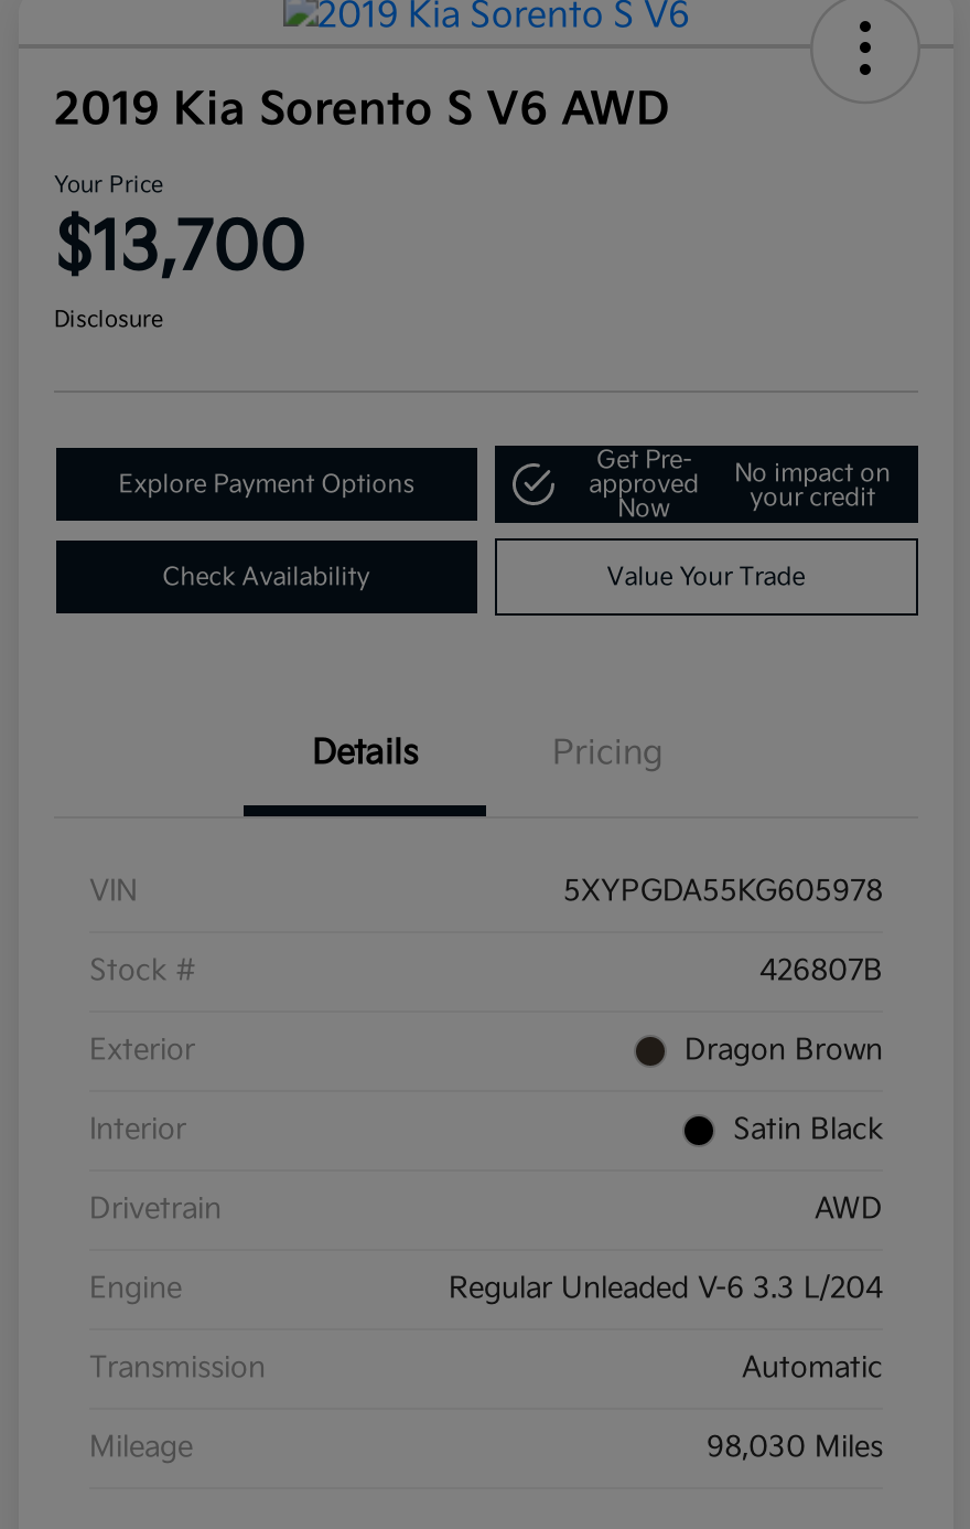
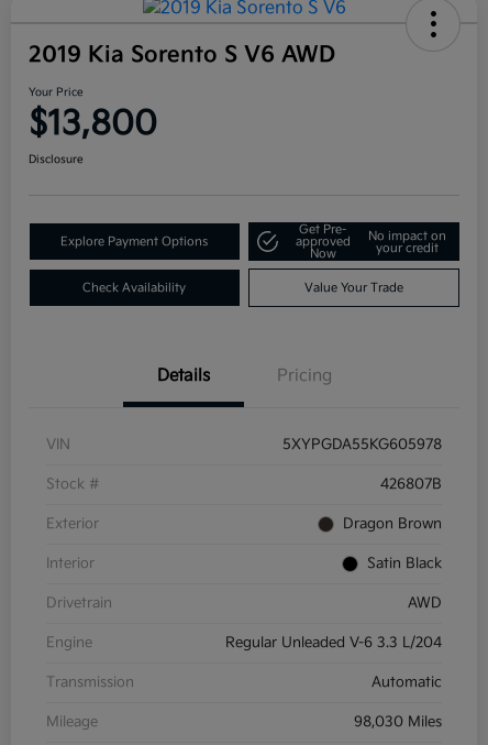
- $13,700
+ $13,800
